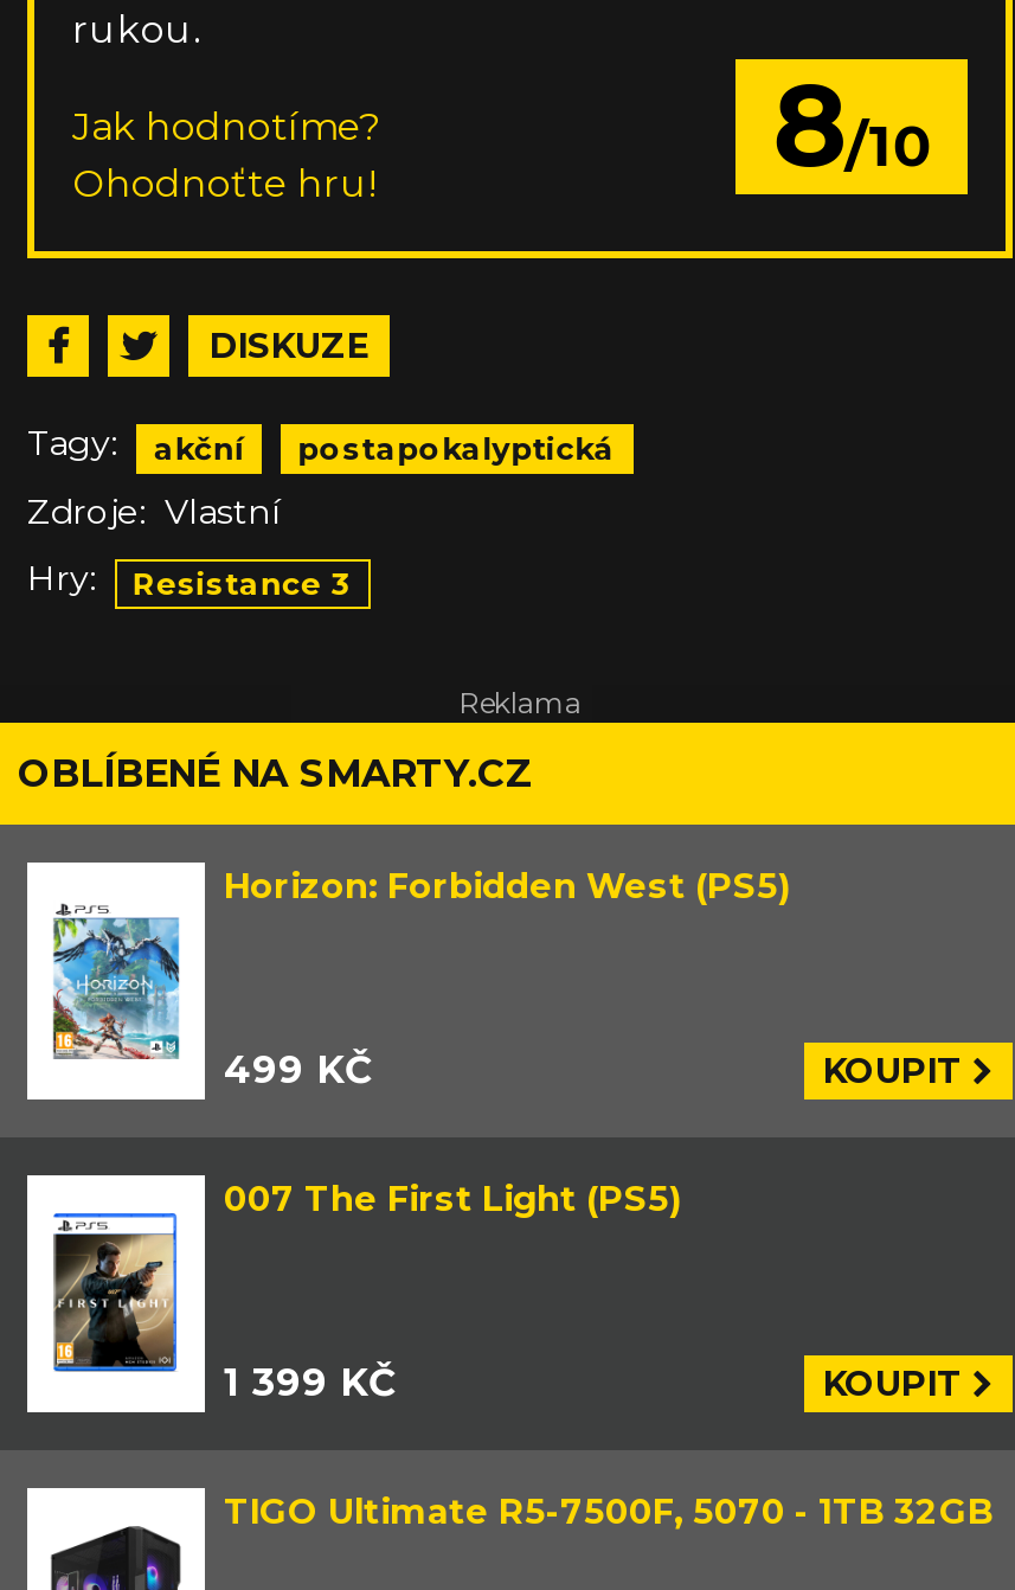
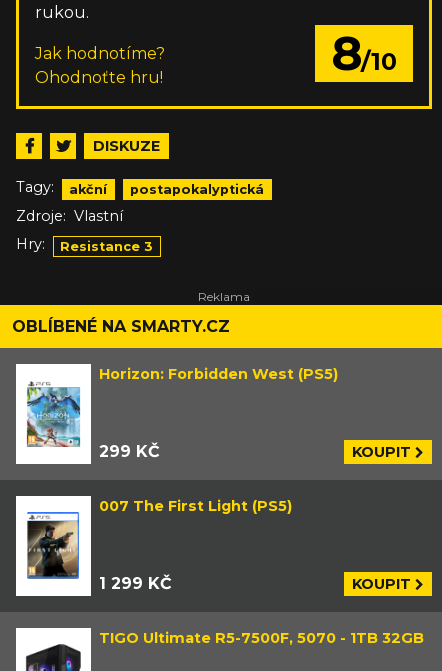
- 499 KČ
+ 299 KČ

- 1 399 KČ
+ 1 299 KČ
